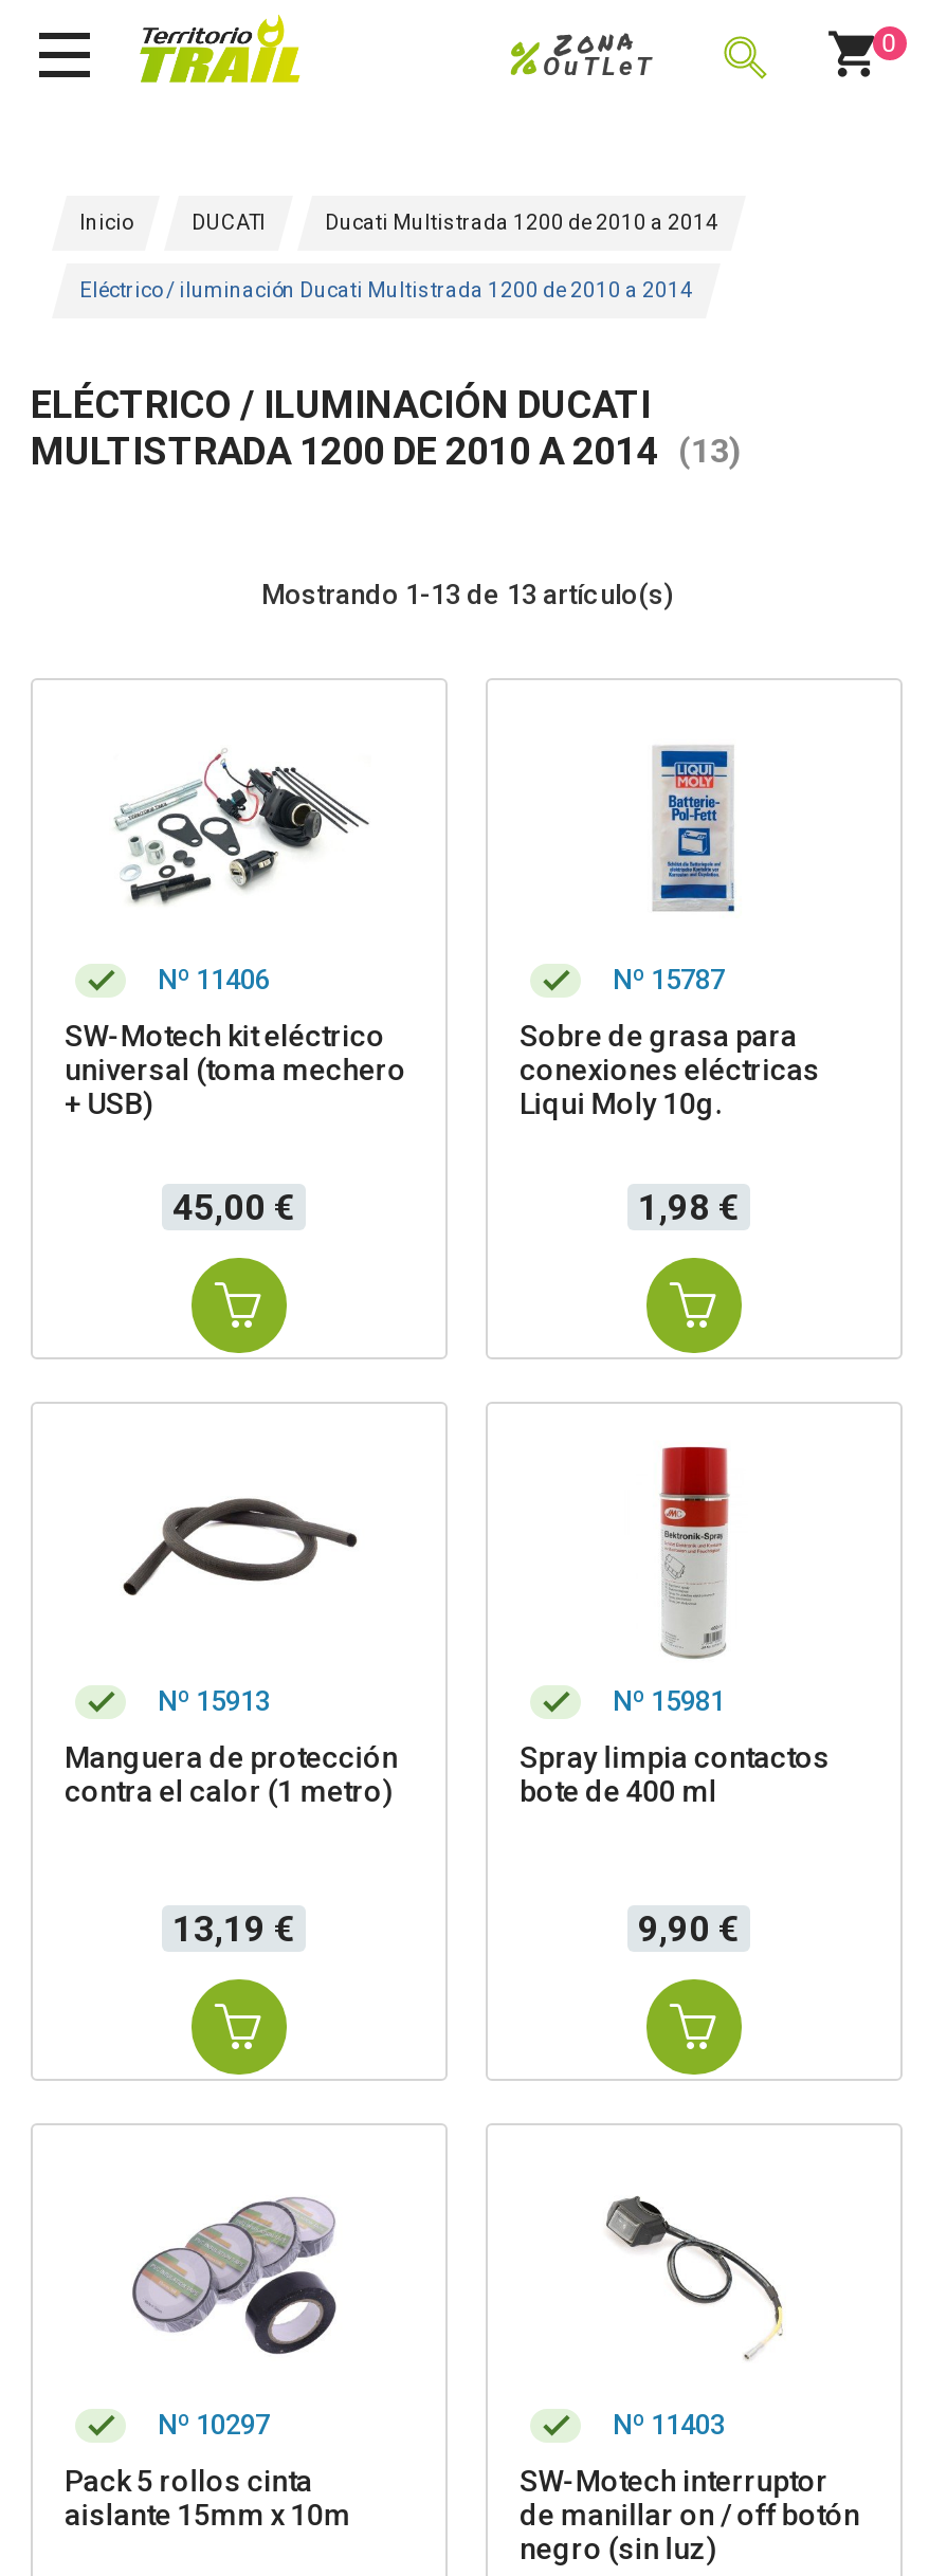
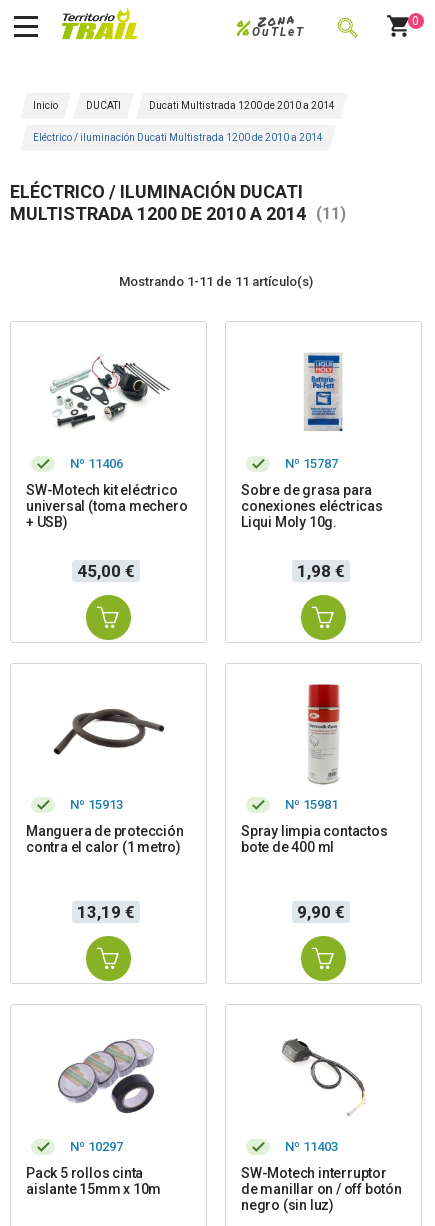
- MULTISTRADA 1200 DE 2010 A 2014 (13)
+ MULTISTRADA 1200 DE 2010 A 2014 (11)

- Mostrando 1-13 de 13 artículo(s)
+ Mostrando 1-11 de 11 artículo(s)
